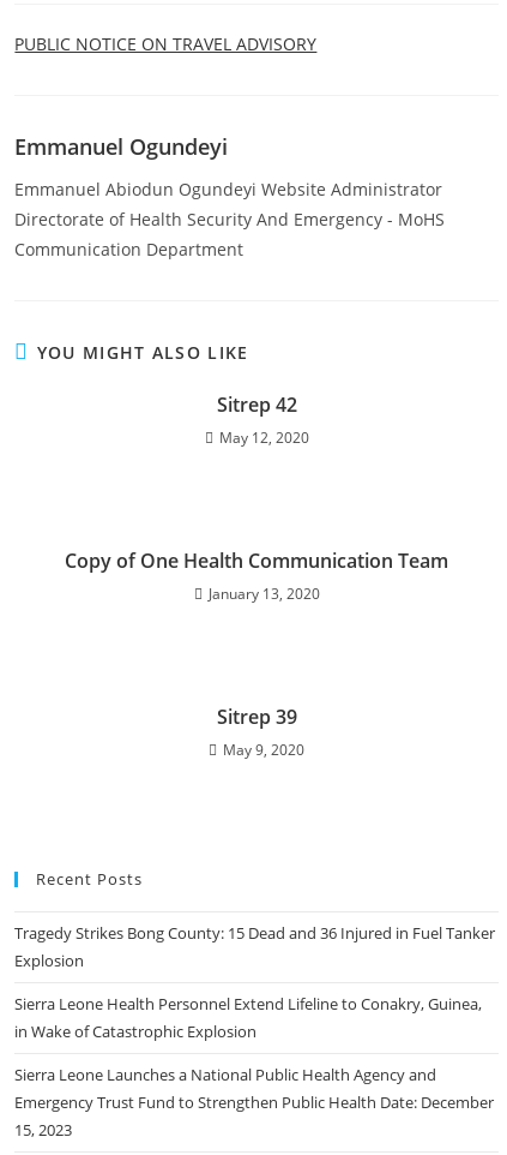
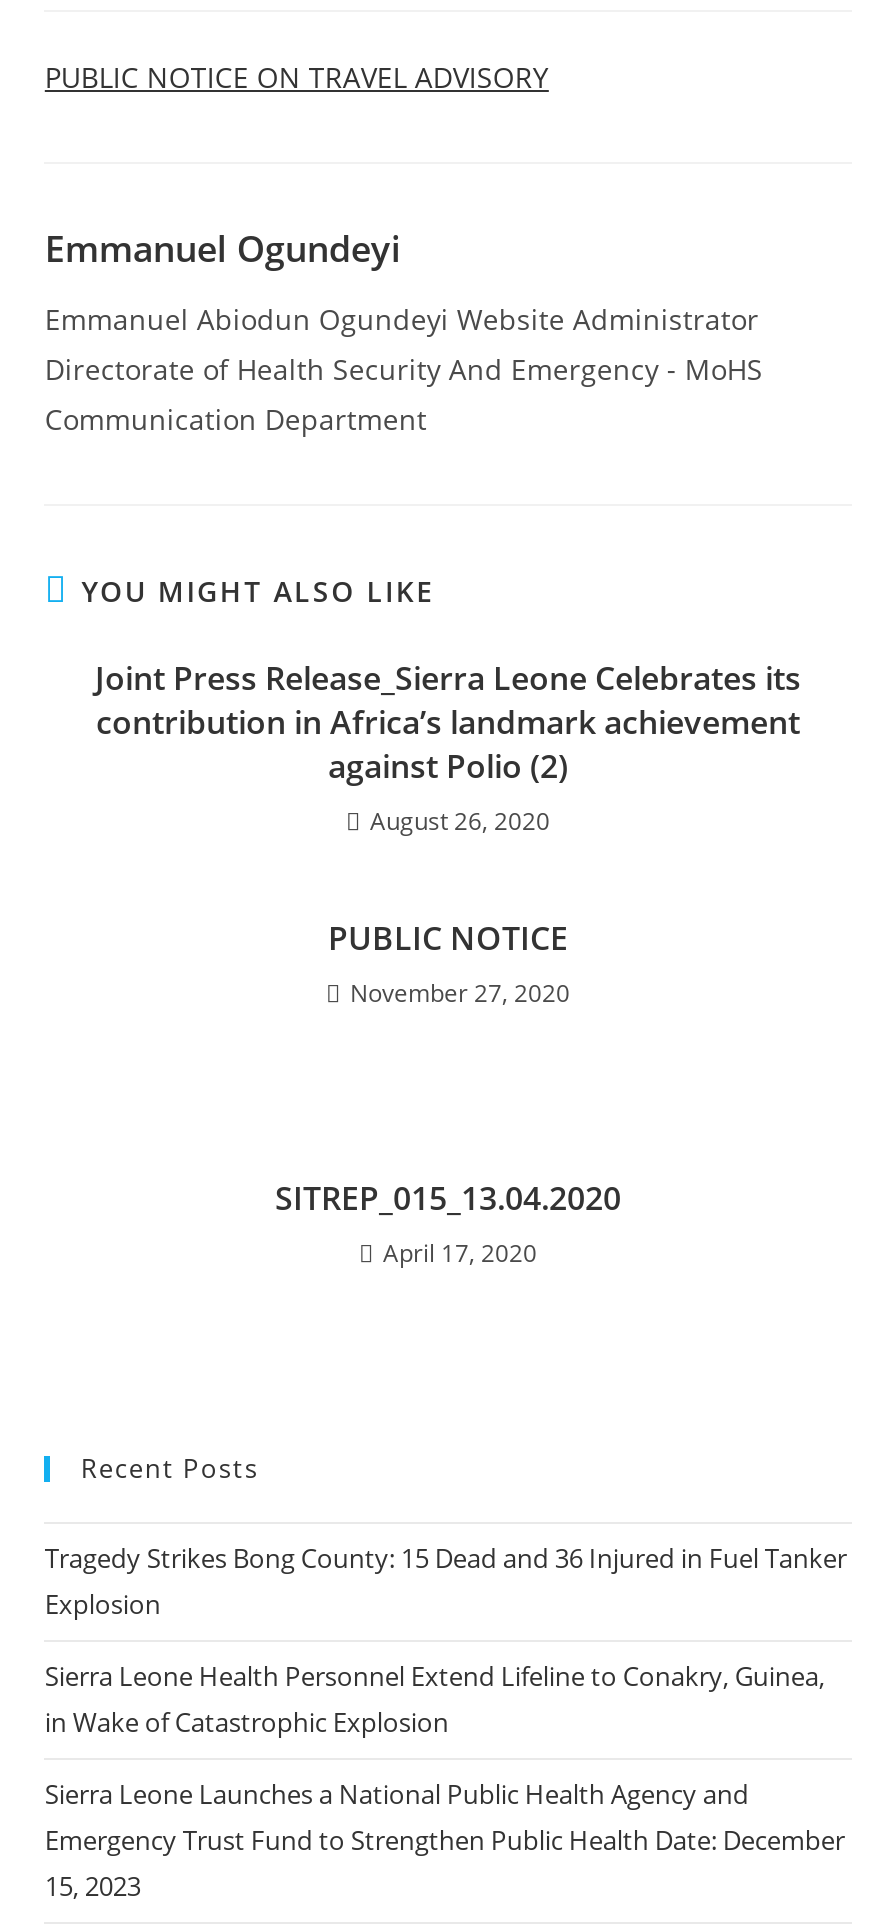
- Sitrep 42
- May 12, 2020
+ Joint Press Release_Sierra Leone Celebrates its
+ contribution in Africa’s landmark achievement
+ against Polio (2)
+ August 26, 2020

- Copy of One Health Communication Team
- January 13, 2020
+ PUBLIC NOTICE
+ November 27, 2020

- Sitrep 39
- May 9, 2020
+ SITREP_015_13.04.2020
+ April 17, 2020
